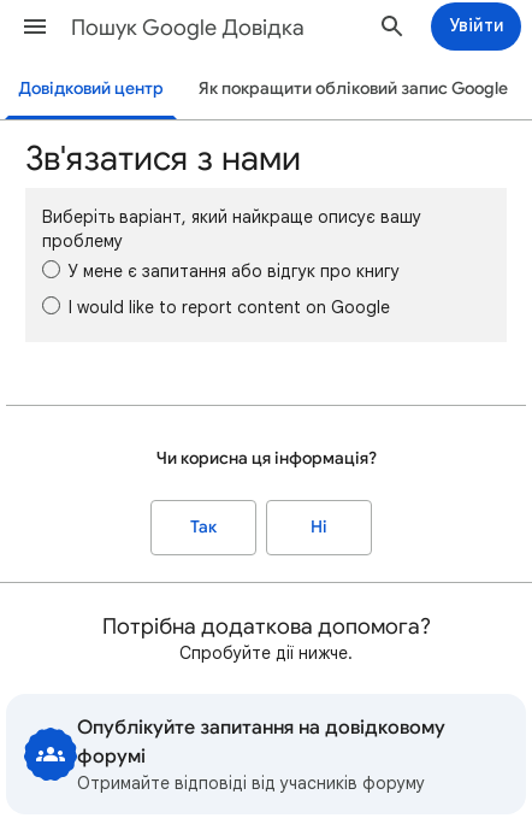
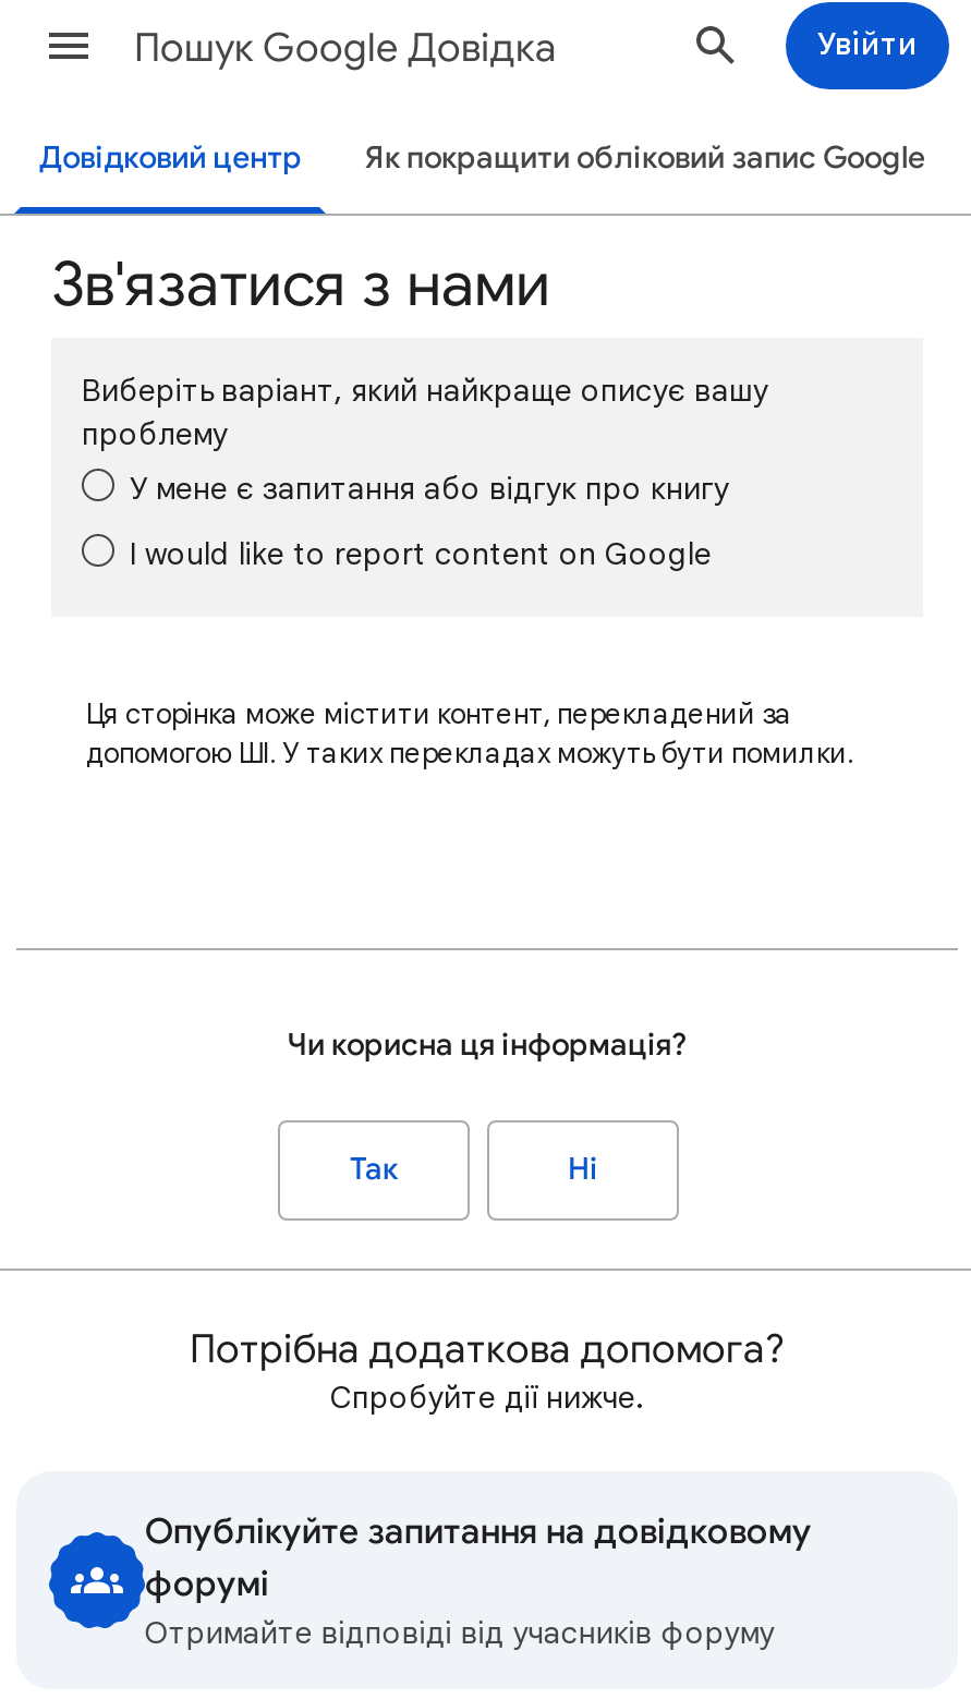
+ Ця сторінка може містити контент, перекладений за
+ допомогою ШІ. У таких перекладах можуть бути помилки.
